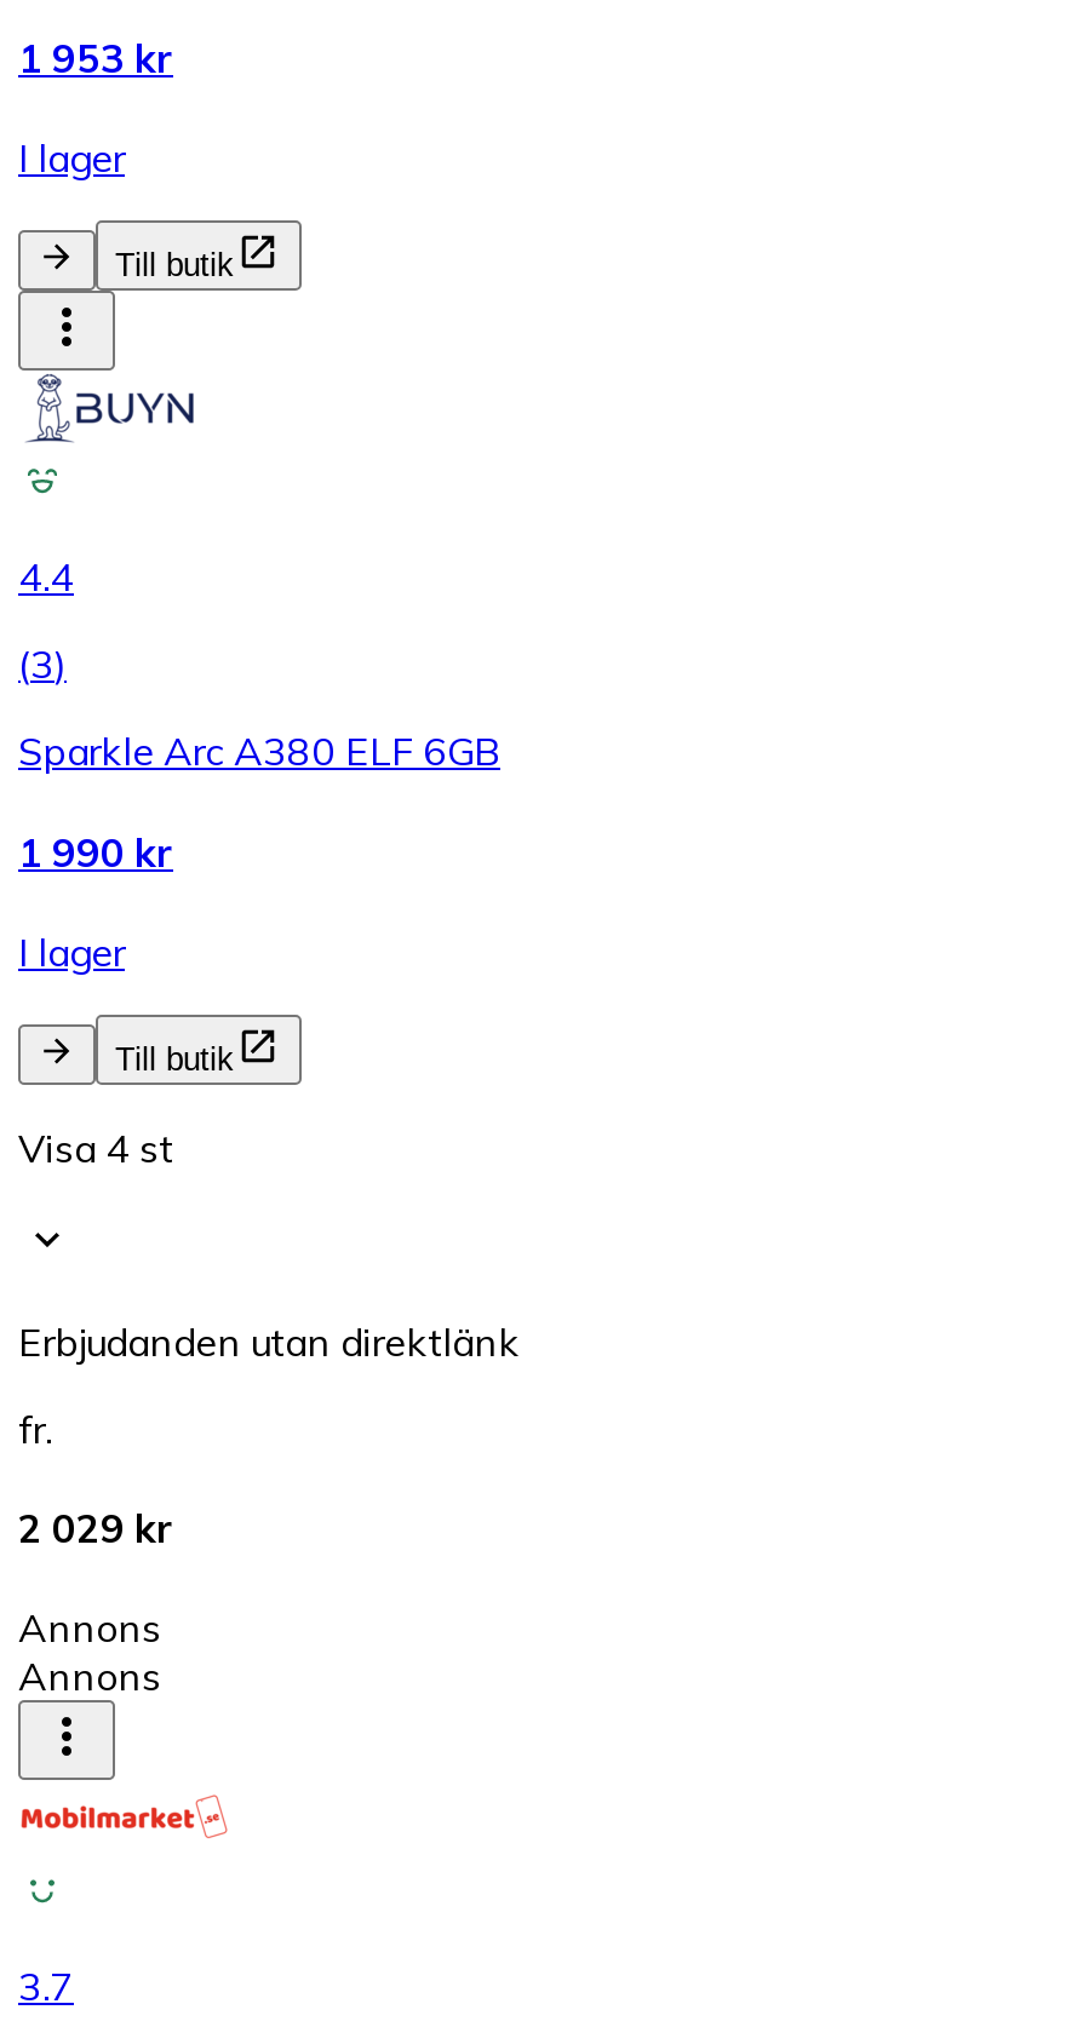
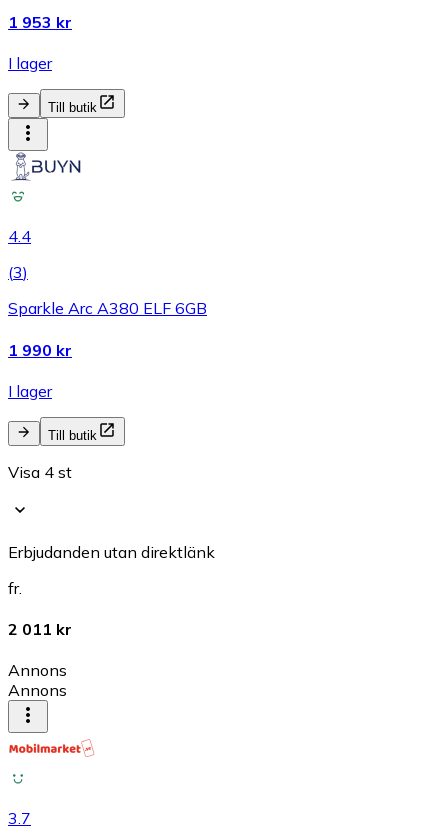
- 2 029 kr
+ 2 011 kr
